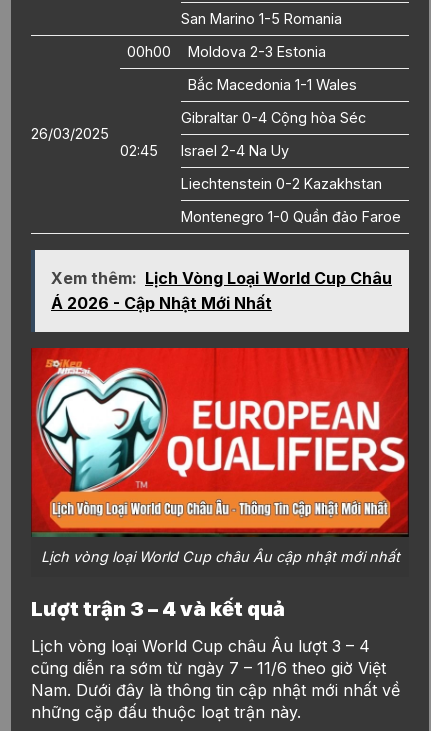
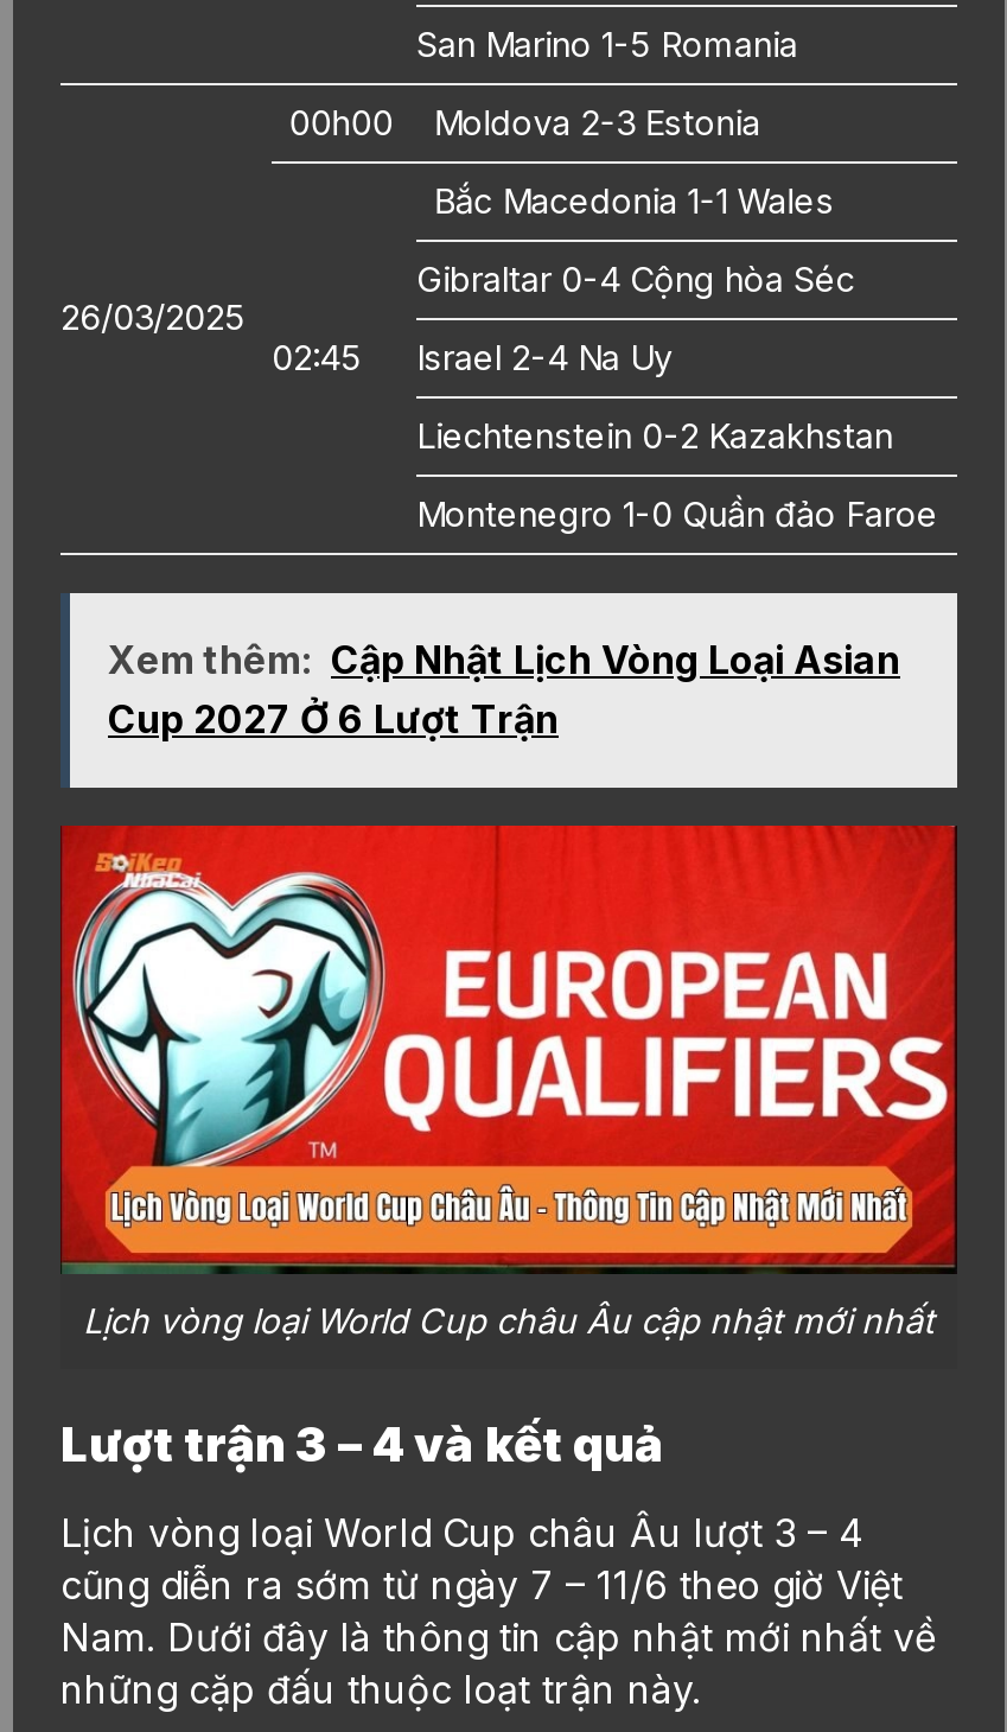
- Xem thêm: Lịch Vòng Loại World Cup Châu
- Á 2026 - Cập Nhật Mới Nhất
+ Xem thêm: Cập Nhật Lịch Vòng Loại Asian
+ Cup 2027 Ở 6 Lượt Trận
